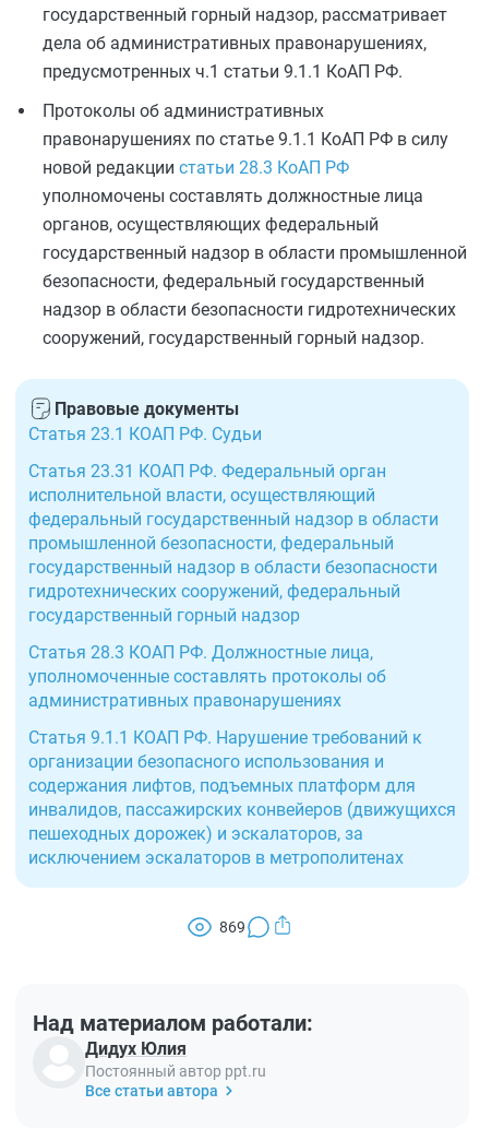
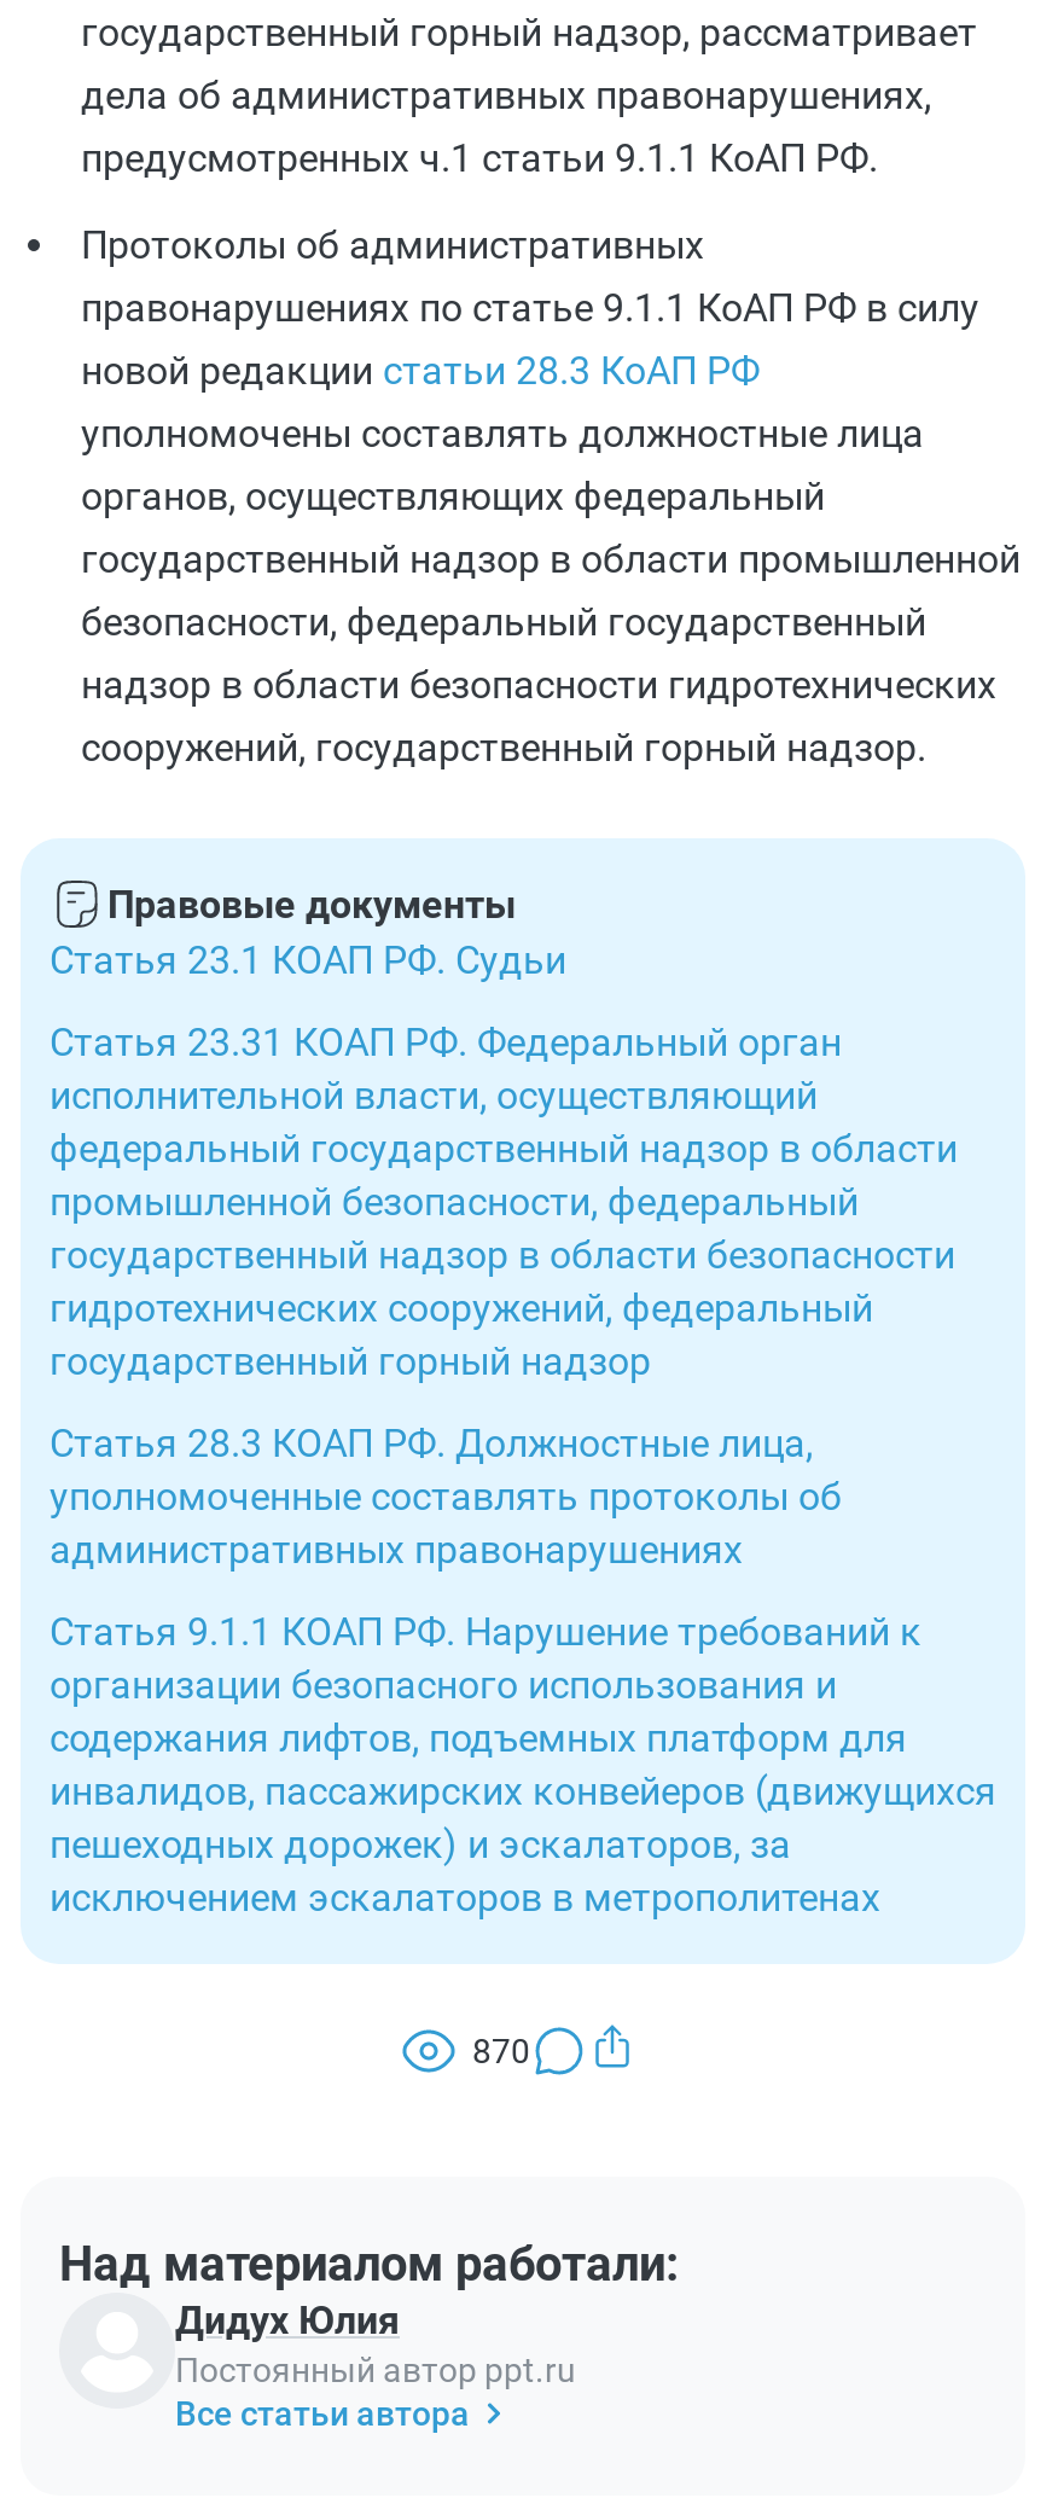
- 869
+ 870
